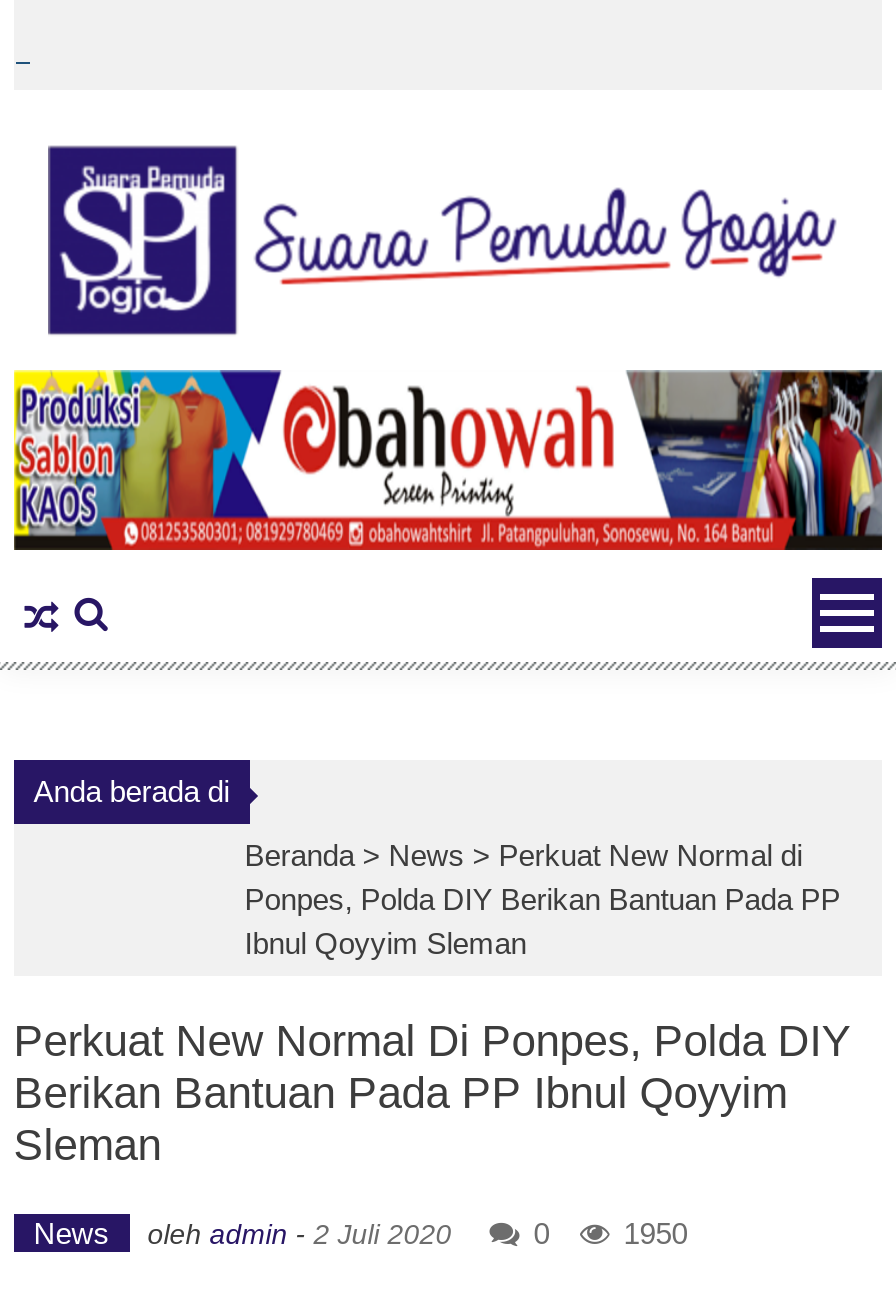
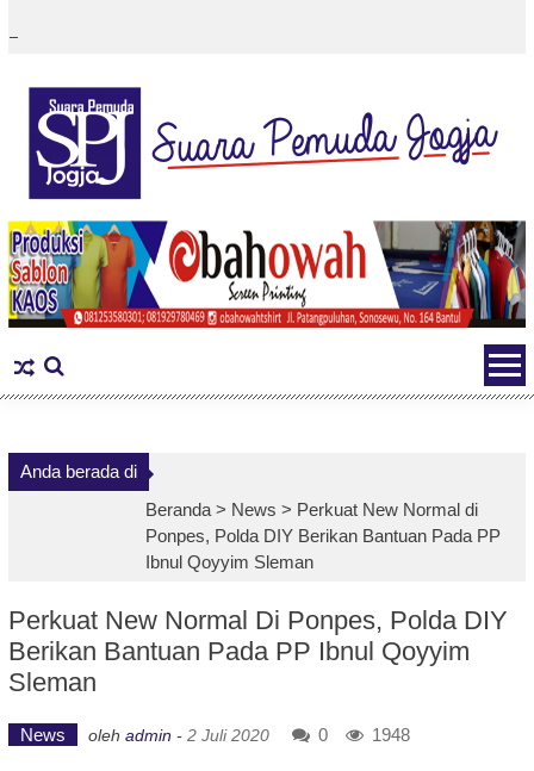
- 1950
+ 1948
